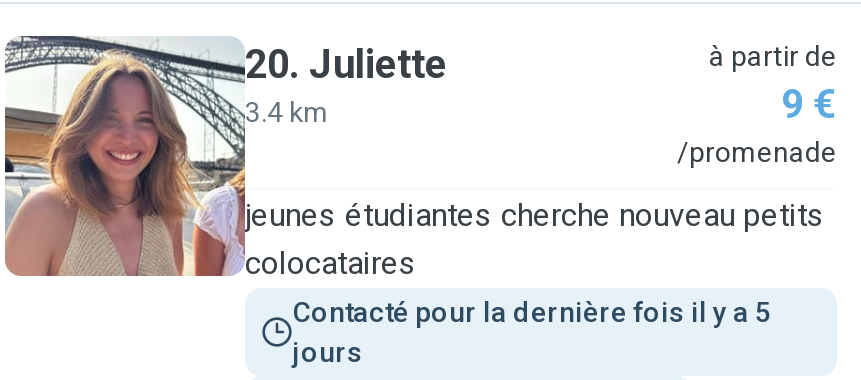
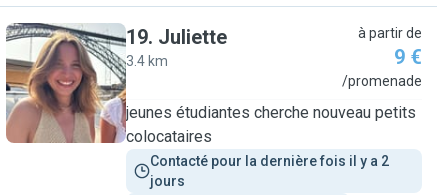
- 20. Juliette
+ 19. Juliette

- Contacté pour la dernière fois il y a 5
+ Contacté pour la dernière fois il y a 2
